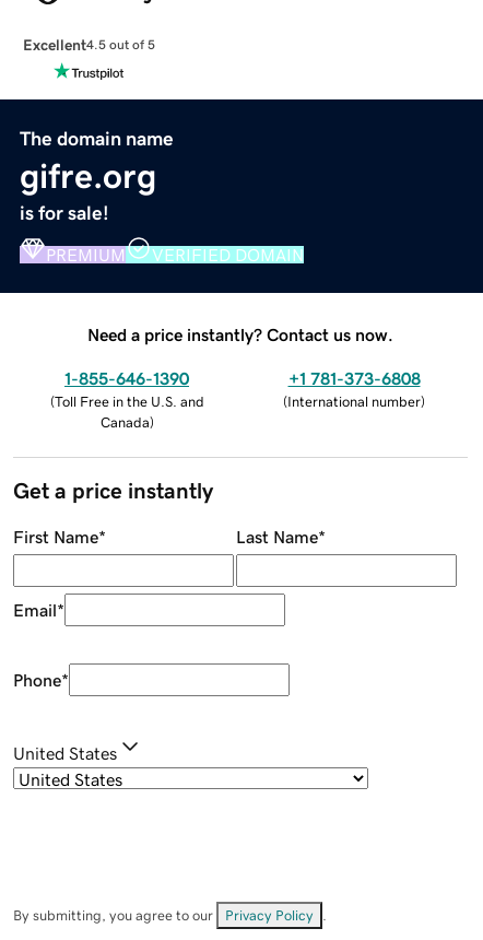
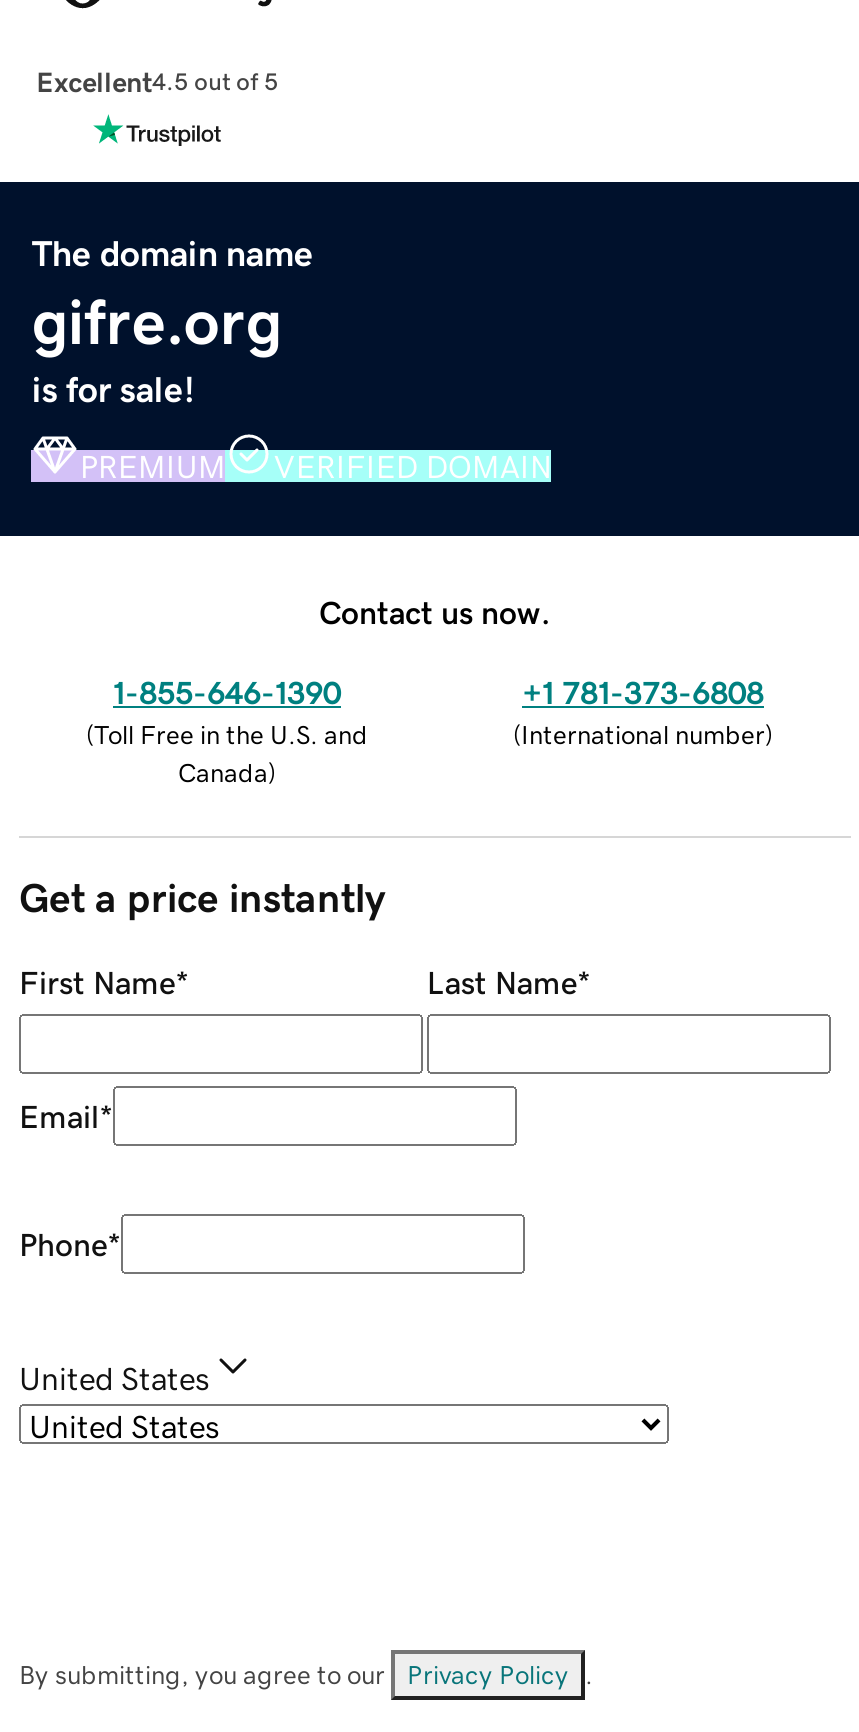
- Need a price instantly? Contact us now.
+ Contact us now.
